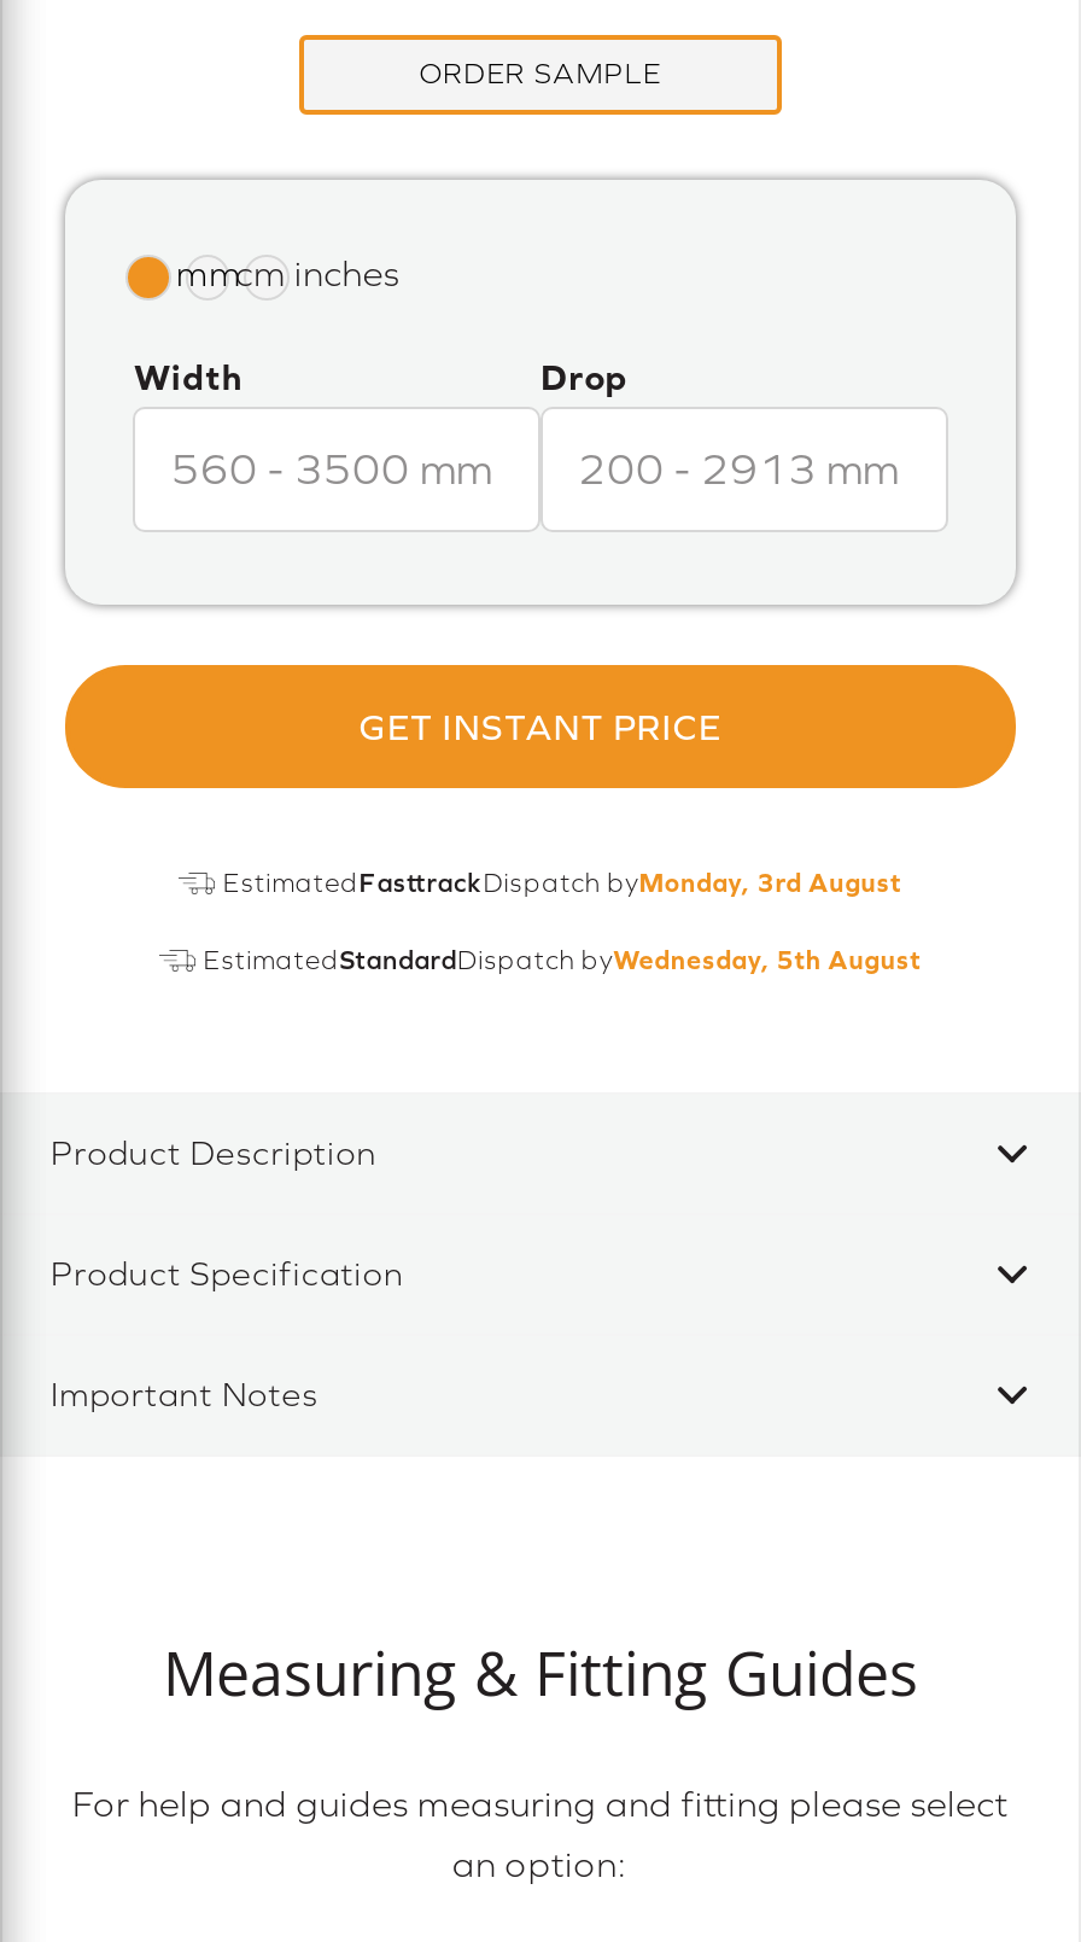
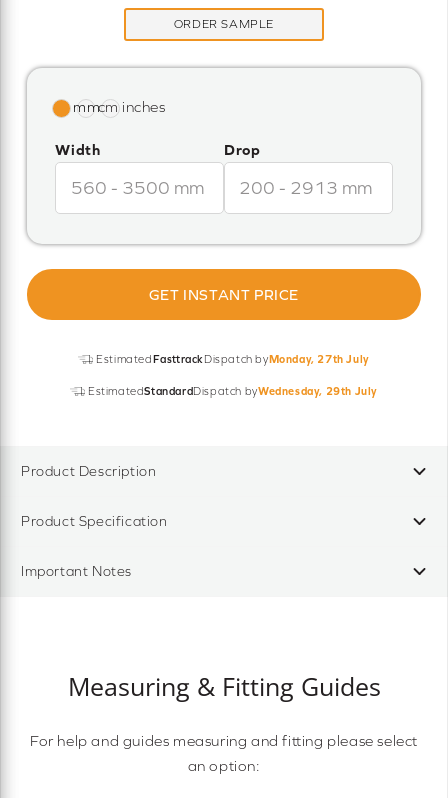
- Estimated FasttrackDispatch byMonday, 3rd August
+ Estimated FasttrackDispatch byMonday, 27th July

- EstimatedStandardDispatch byWednesday, 5th August
+ EstimatedStandardDispatch byWednesday, 29th July
